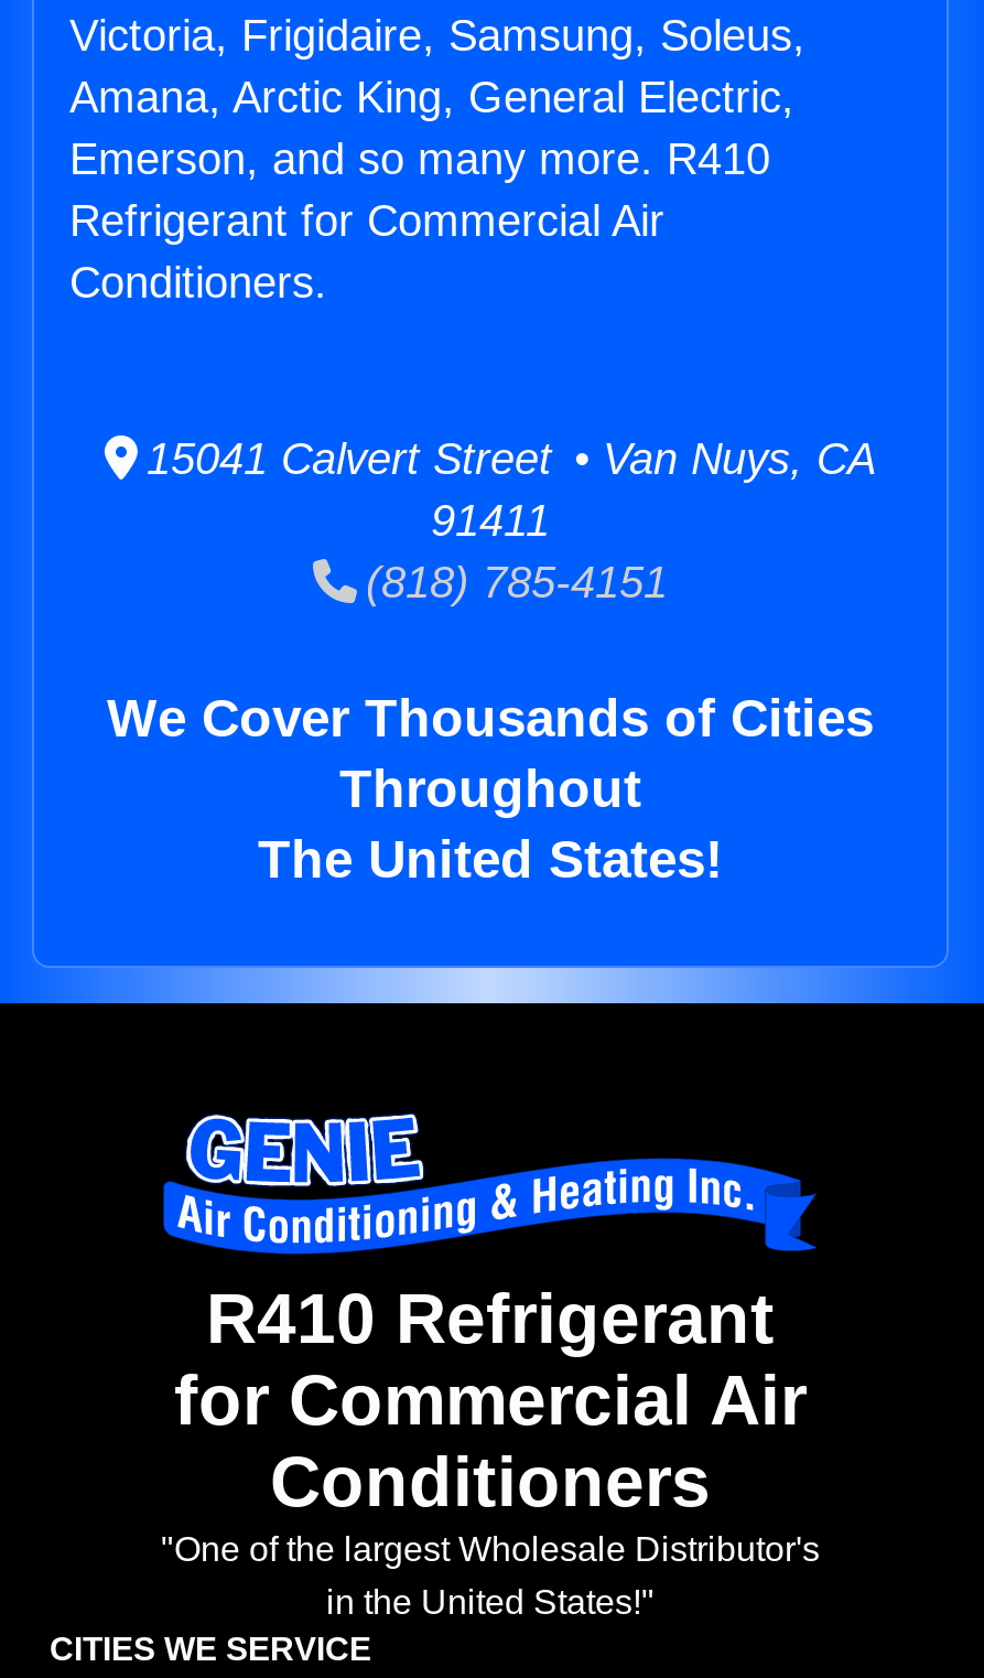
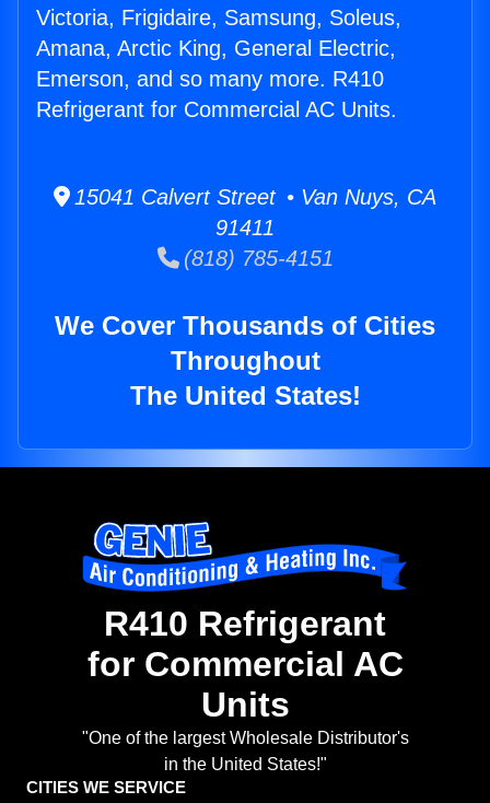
- Refrigerant for Commercial Air
- Conditioners.
+ Refrigerant for Commercial AC Units.

- for Commercial Air
- Conditioners
+ for Commercial AC
+ Units
